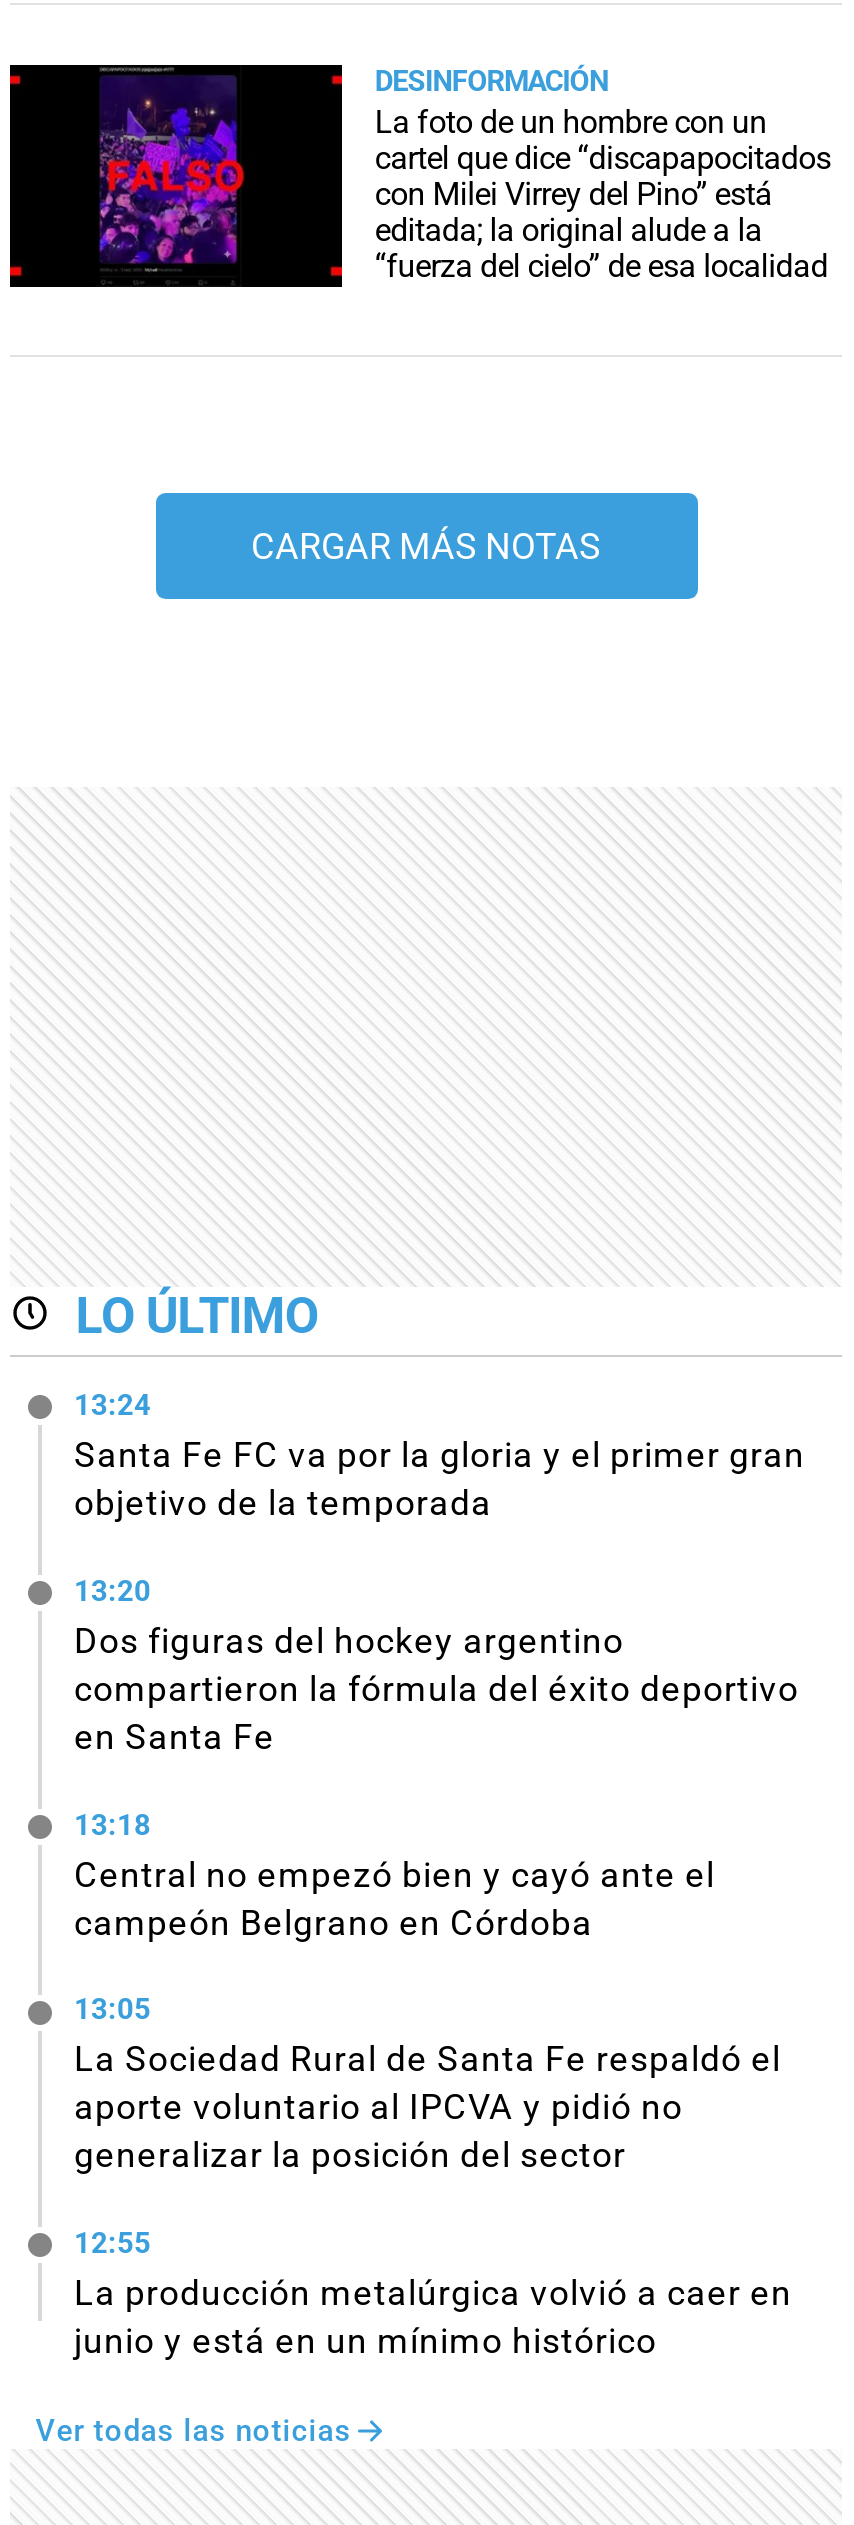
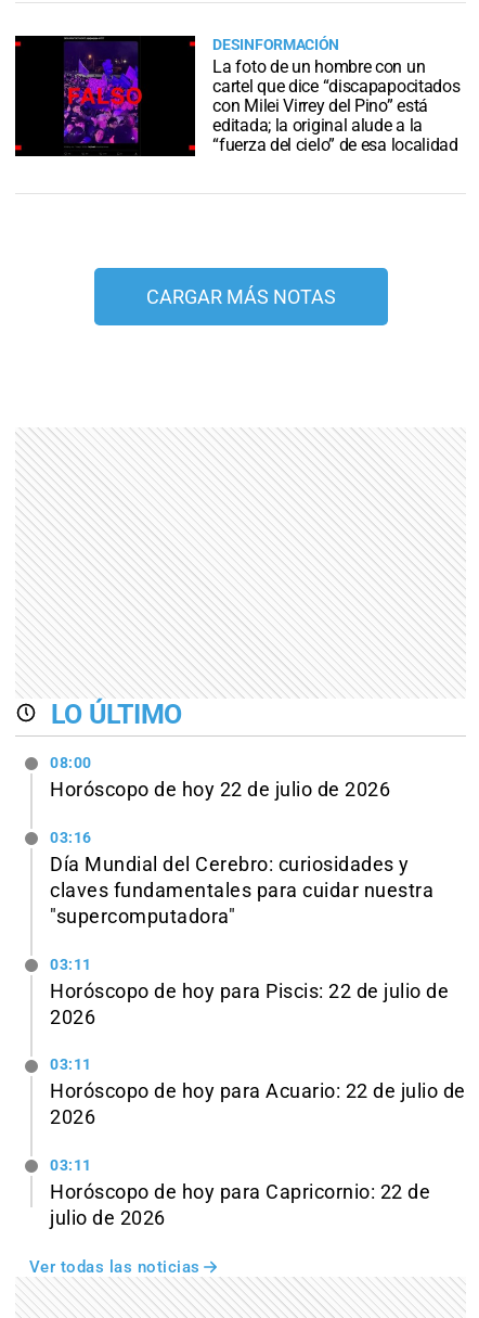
- 13:24
- Santa Fe FC va por la gloria y el primer gran
- objetivo de la temporada
+ 08:00
+ Horóscopo de hoy 22 de julio de 2026

- 13:20
- Dos figuras del hockey argentino
- compartieron la fórmula del éxito deportivo
- en Santa Fe
+ 03:16
+ Día Mundial del Cerebro: curiosidades y
+ claves fundamentales para cuidar nuestra
+ "supercomputadora"

- 13:18
- Central no empezó bien y cayó ante el
- campeón Belgrano en Córdoba
+ 03:11
+ Horóscopo de hoy para Piscis: 22 de julio de
+ 2026

- 13:05
- La Sociedad Rural de Santa Fe respaldó el
- aporte voluntario al IPCVA y pidió no
- generalizar la posición del sector
+ 03:11
+ Horóscopo de hoy para Acuario: 22 de julio de
+ 2026

- 12:55
- La producción metalúrgica volvió a caer en
- junio y está en un mínimo histórico
+ 03:11
+ Horóscopo de hoy para Capricornio: 22 de
+ julio de 2026
